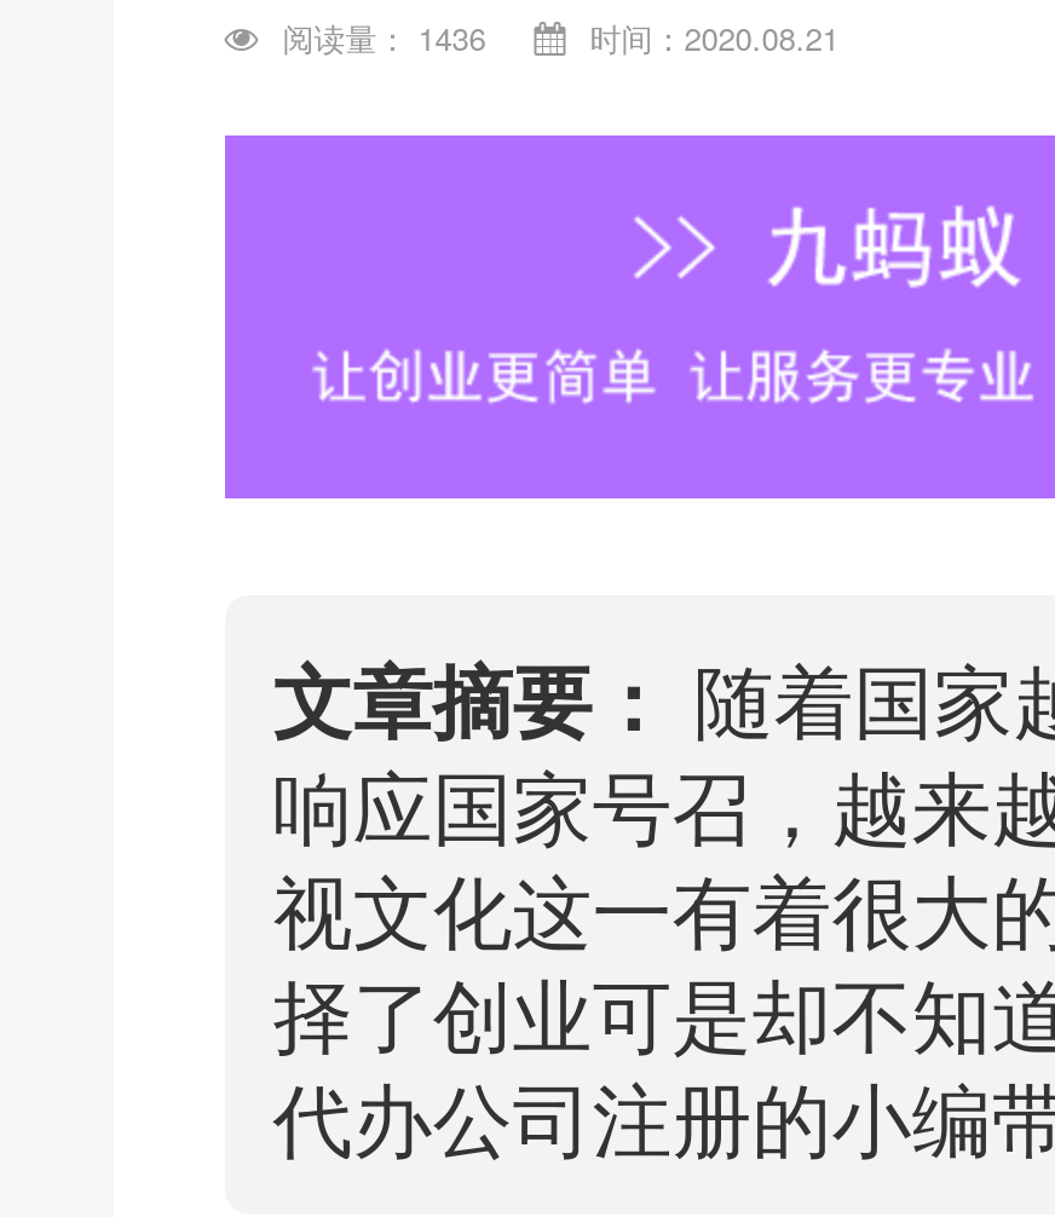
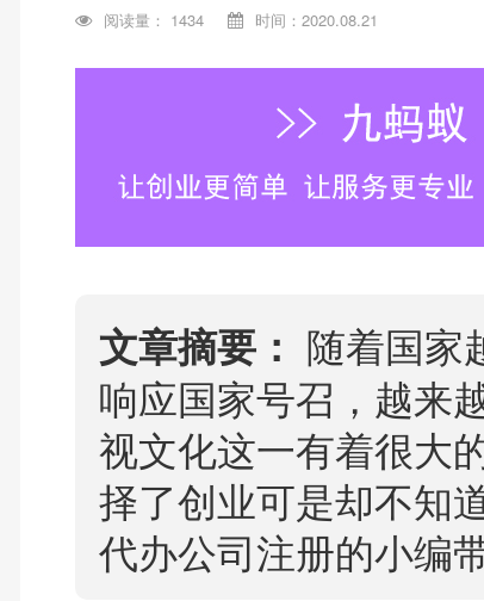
- 阅读量：1436
+ 阅读量：1434
